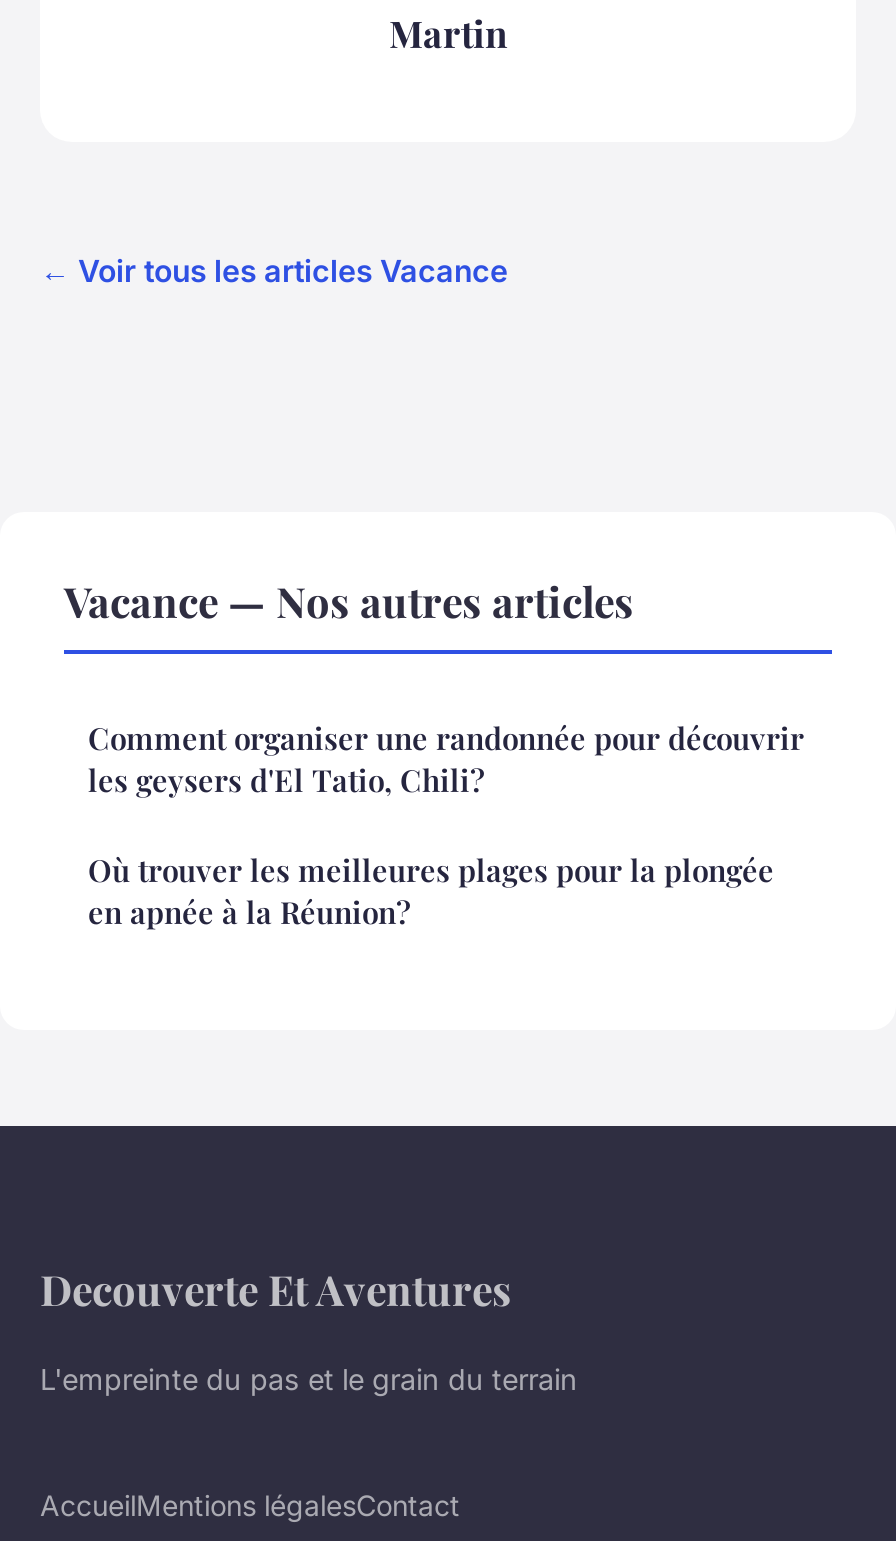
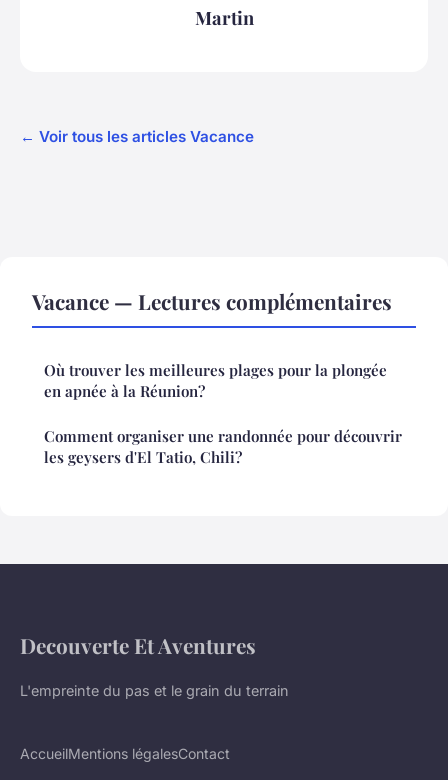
- Vacance — Nos autres articles
+ Vacance — Lectures complémentaires

moved down: Comment organiser une randonnée pour découvrir | les geysers d'El Tatio, Chili?

moved up: Où trouver les meilleures plages pour la plongée | en apnée à la Réunion?
